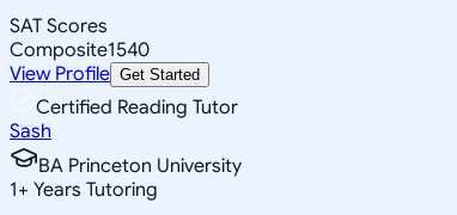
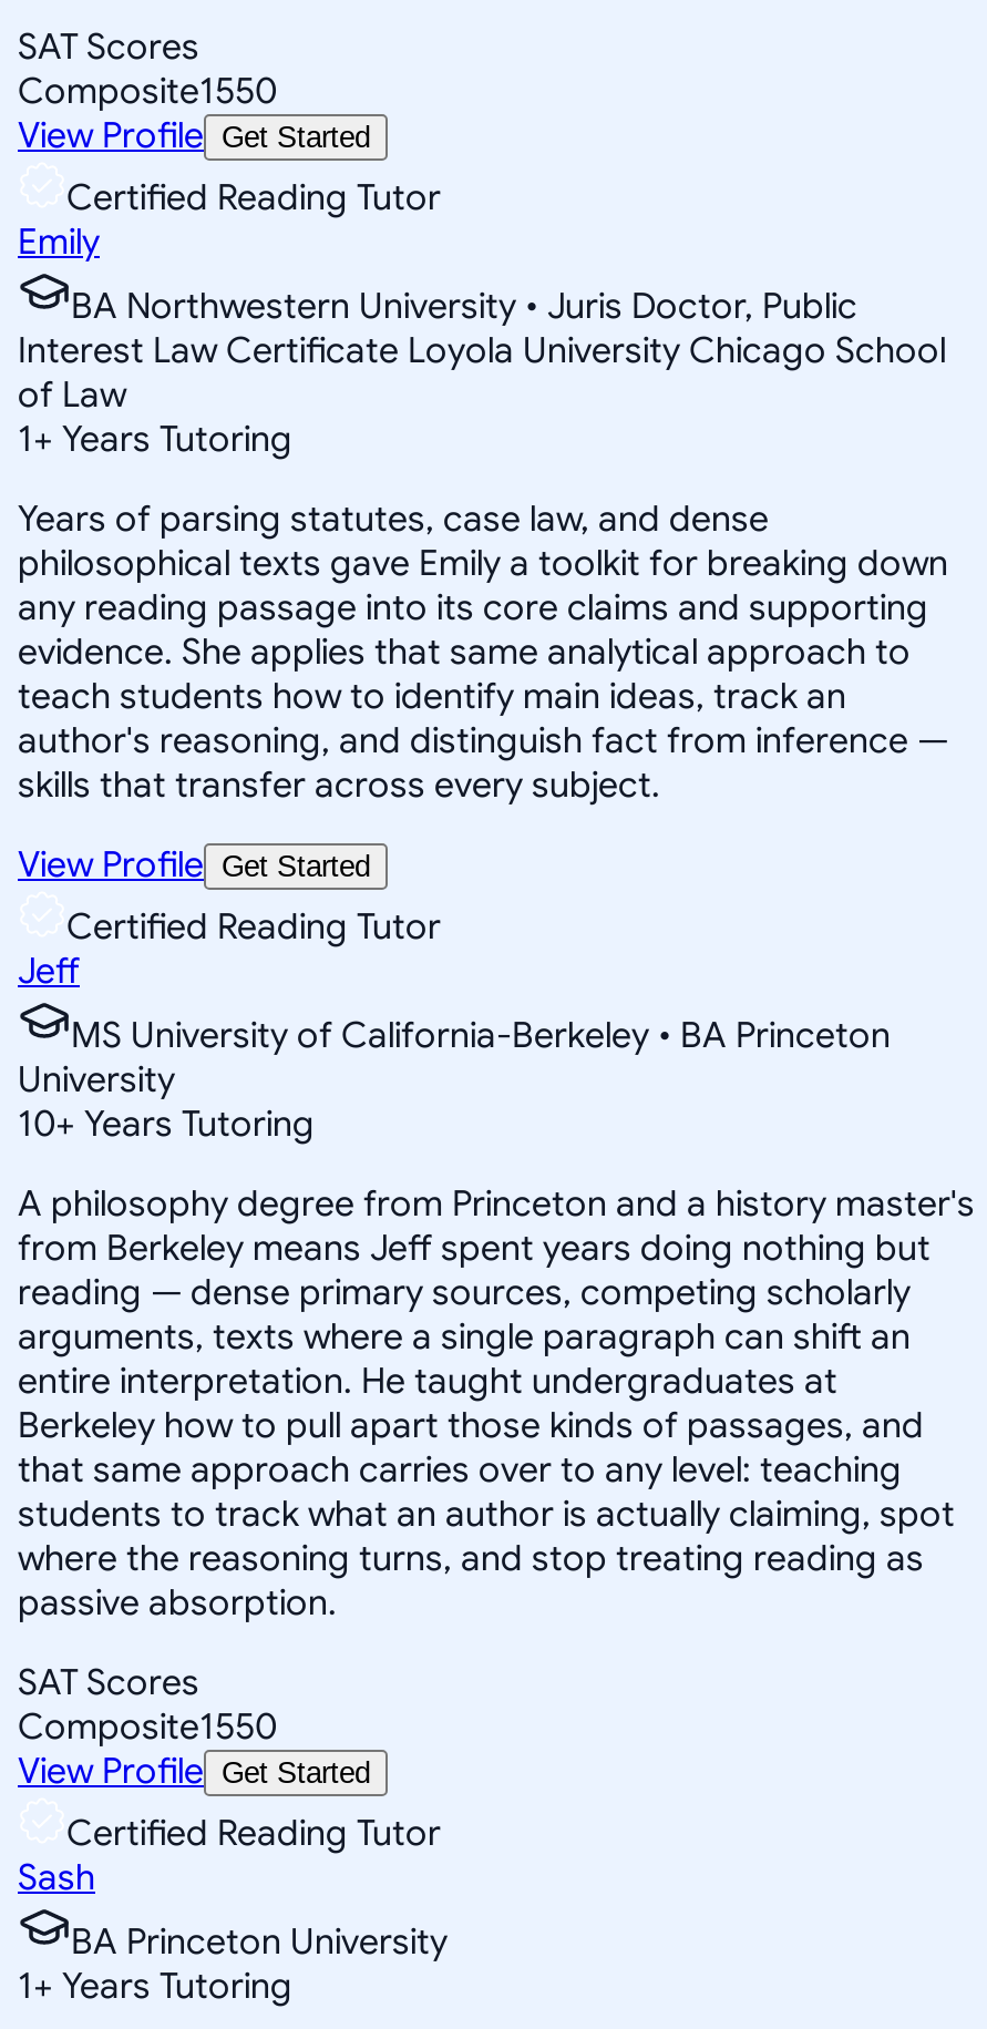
- Composite1540
+ Composite1550
+ View Profile Get Started
+ Certified Reading Tutor
+ Emily
+ BA Northwestern University • Juris Doctor, Public
+ Interest Law Certificate Loyola University Chicago School
+ of Law
+ 1+ Years Tutoring
+ Years of parsing statutes, case law, and dense
+ philosophical texts gave Emily a toolkit for breaking down
+ any reading passage into its core claims and supporting
+ evidence. She applies that same analytical approach to
+ teach students how to identify main ideas, track an
+ author's reasoning, and distinguish fact from inference —
+ skills that transfer across every subject.
+ View Profile Get Started
+ Certified Reading Tutor
+ Jeff
+ MS University of California-Berkeley • BA Princeton
+ University
+ 10+ Years Tutoring
+ A philosophy degree from Princeton and a history master's
+ from Berkeley means Jeff spent years doing nothing but
+ reading — dense primary sources, competing scholarly
+ arguments, texts where a single paragraph can shift an
+ entire interpretation. He taught undergraduates at
+ Berkeley how to pull apart those kinds of passages, and
+ that same approach carries over to any level: teaching
+ students to track what an author is actually claiming, spot
+ where the reasoning turns, and stop treating reading as
+ passive absorption.
+ SAT Scores
+ Composite1550
